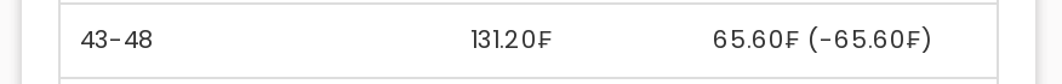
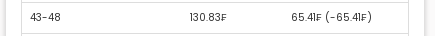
- 131.20₣
+ 130.83₣

- 65.60₣ (-65.60₣)
+ 65.41₣ (-65.41₣)
